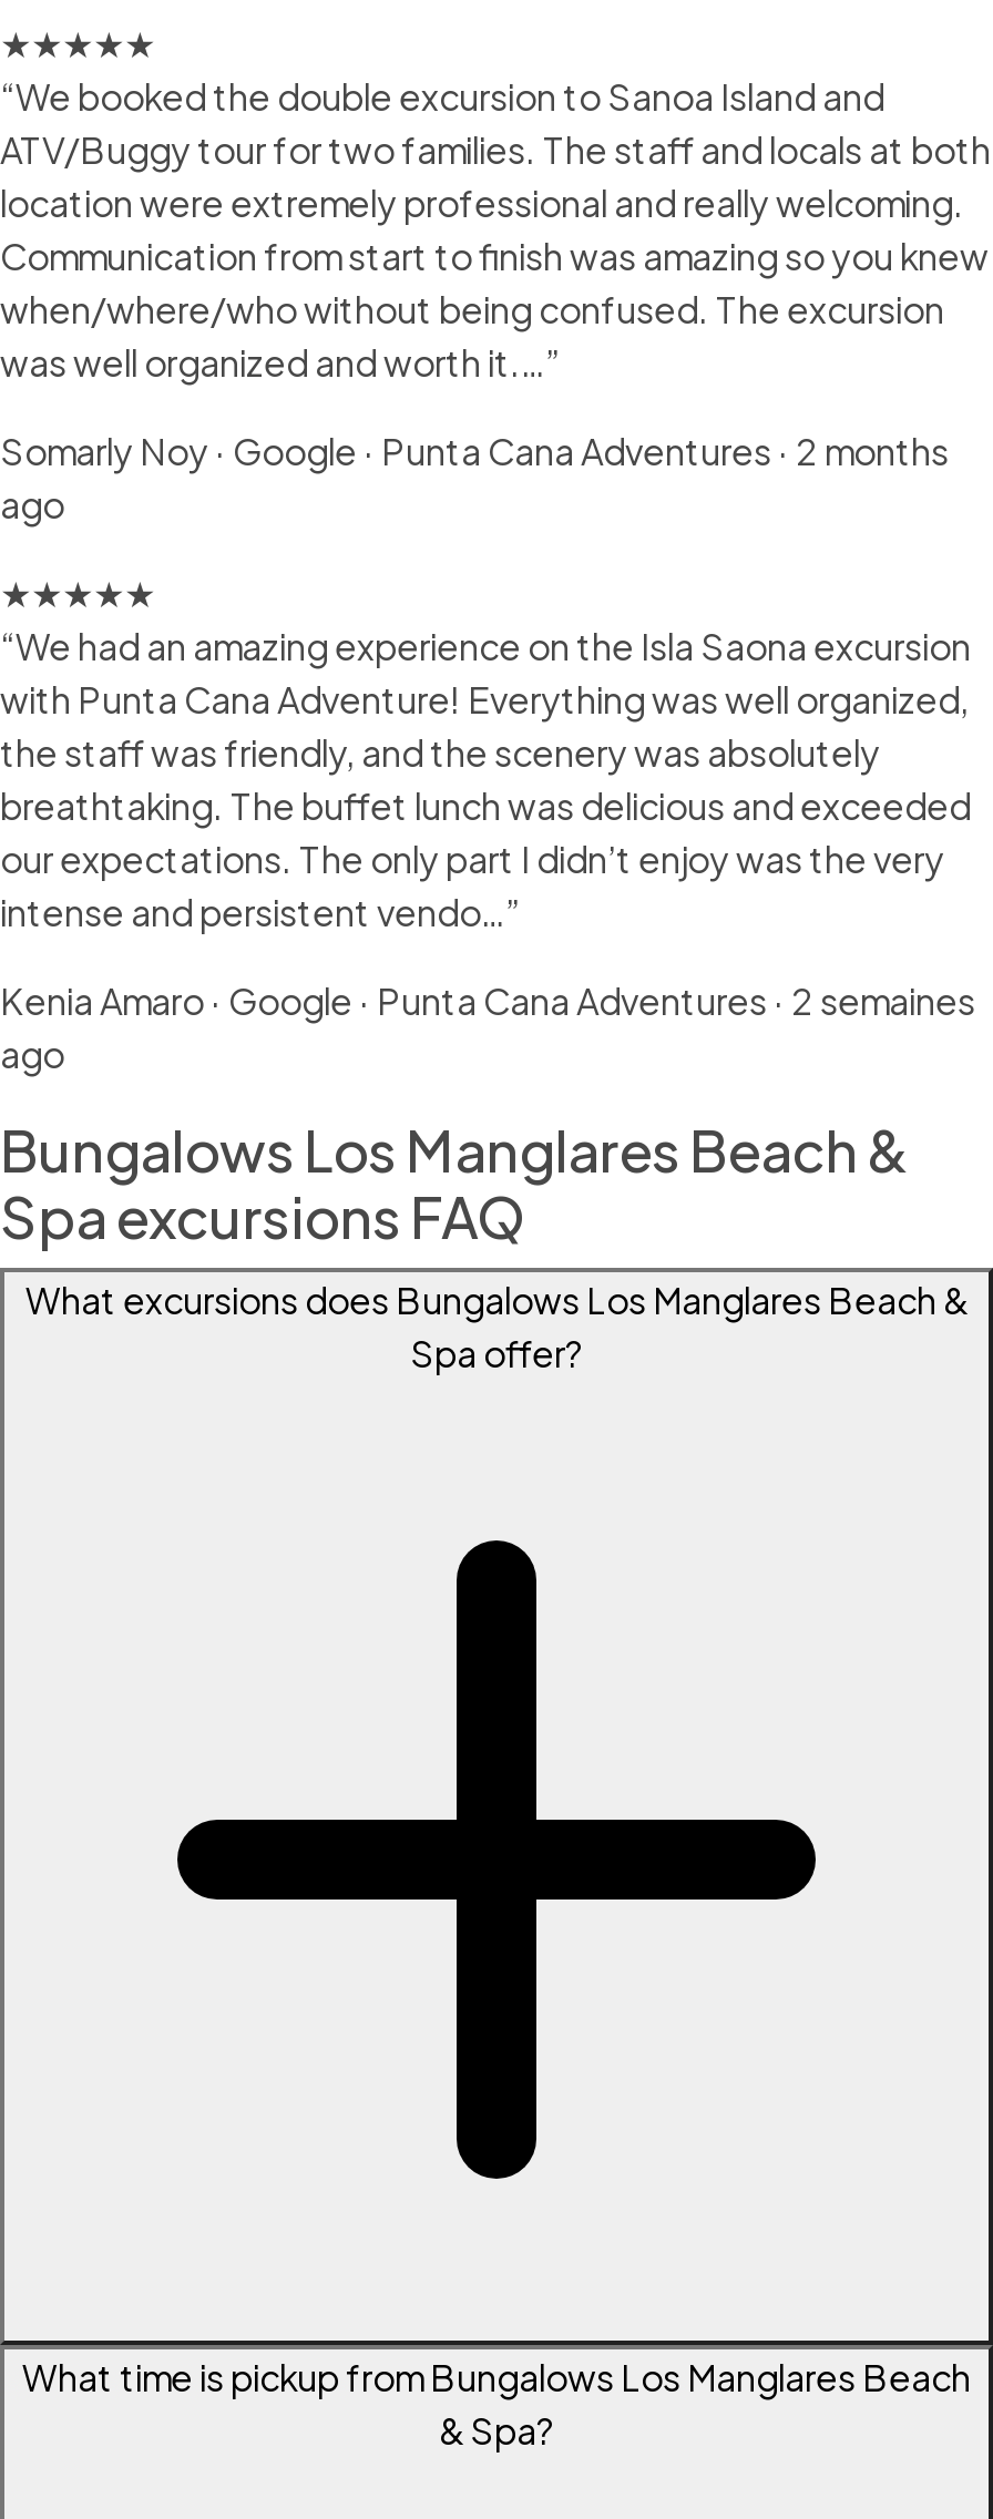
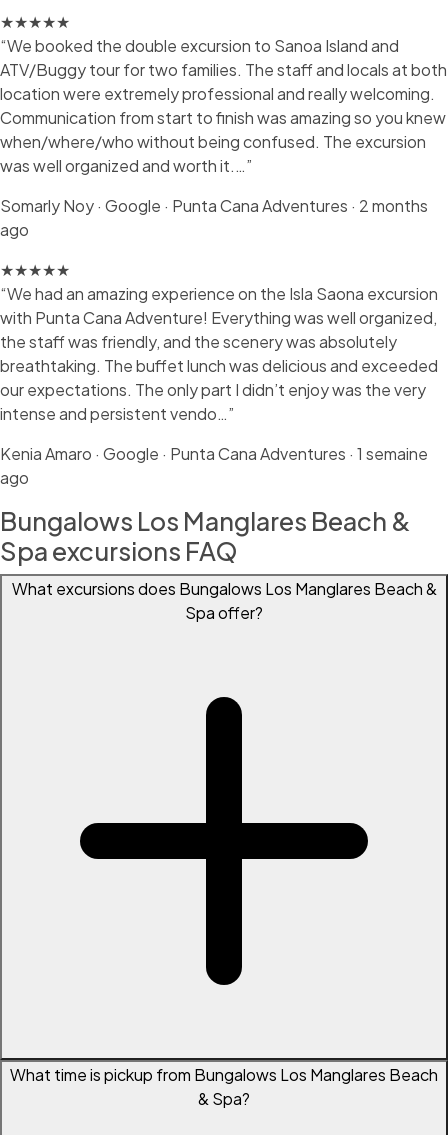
- Kenia Amaro · Google · Punta Cana Adventures · 2 semaines
+ Kenia Amaro · Google · Punta Cana Adventures · 1 semaine
